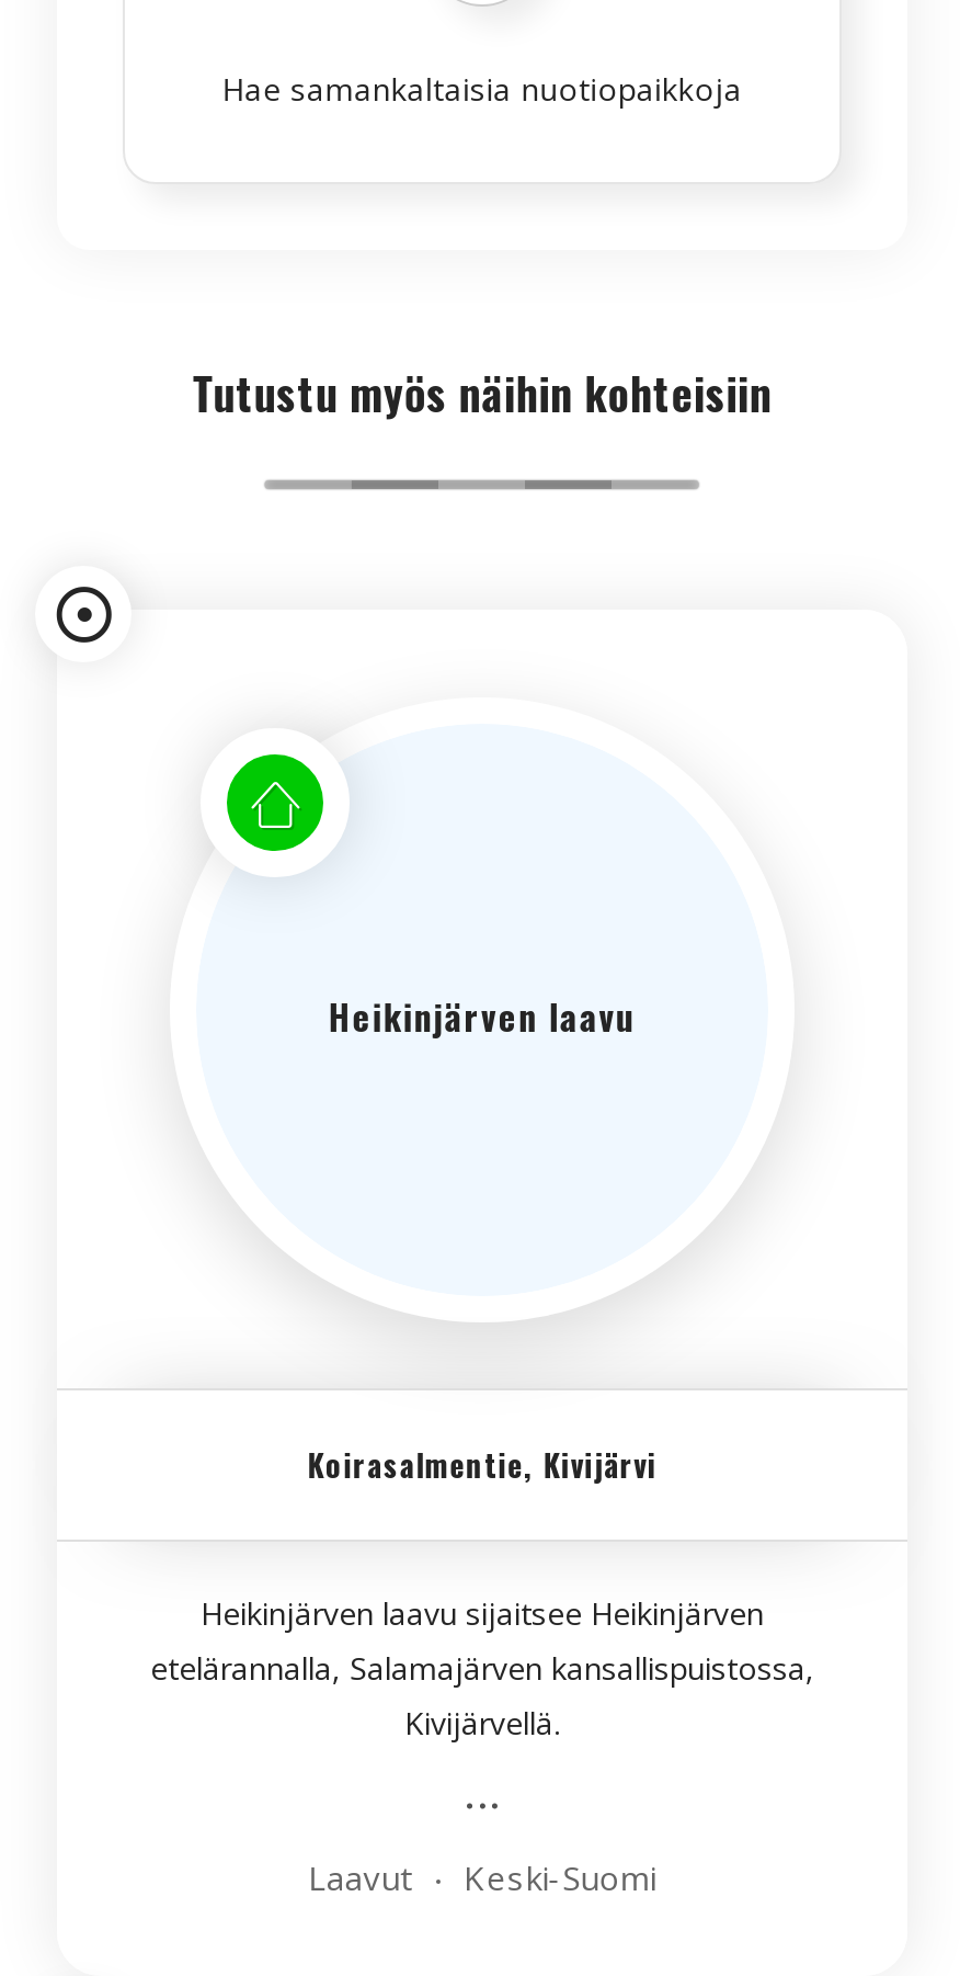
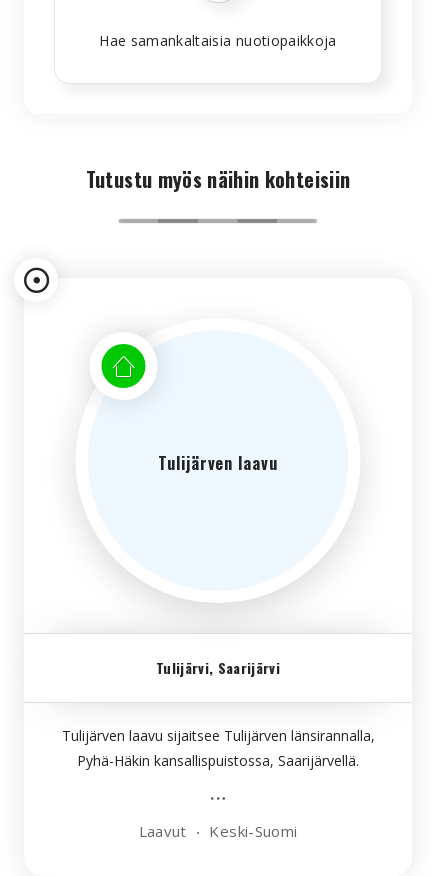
- Heikinjärven laavu
+ Tulijärven laavu

- Koirasalmentie, Kivijärvi
+ Tulijärvi, Saarijärvi

- Heikinjärven laavu sijaitsee Heikinjärven
- etelärannalla, Salamajärven kansallispuistossa,
- Kivijärvellä.
+ Tulijärven laavu sijaitsee Tulijärven länsirannalla,
+ Pyhä-Häkin kansallispuistossa, Saarijärvellä.
